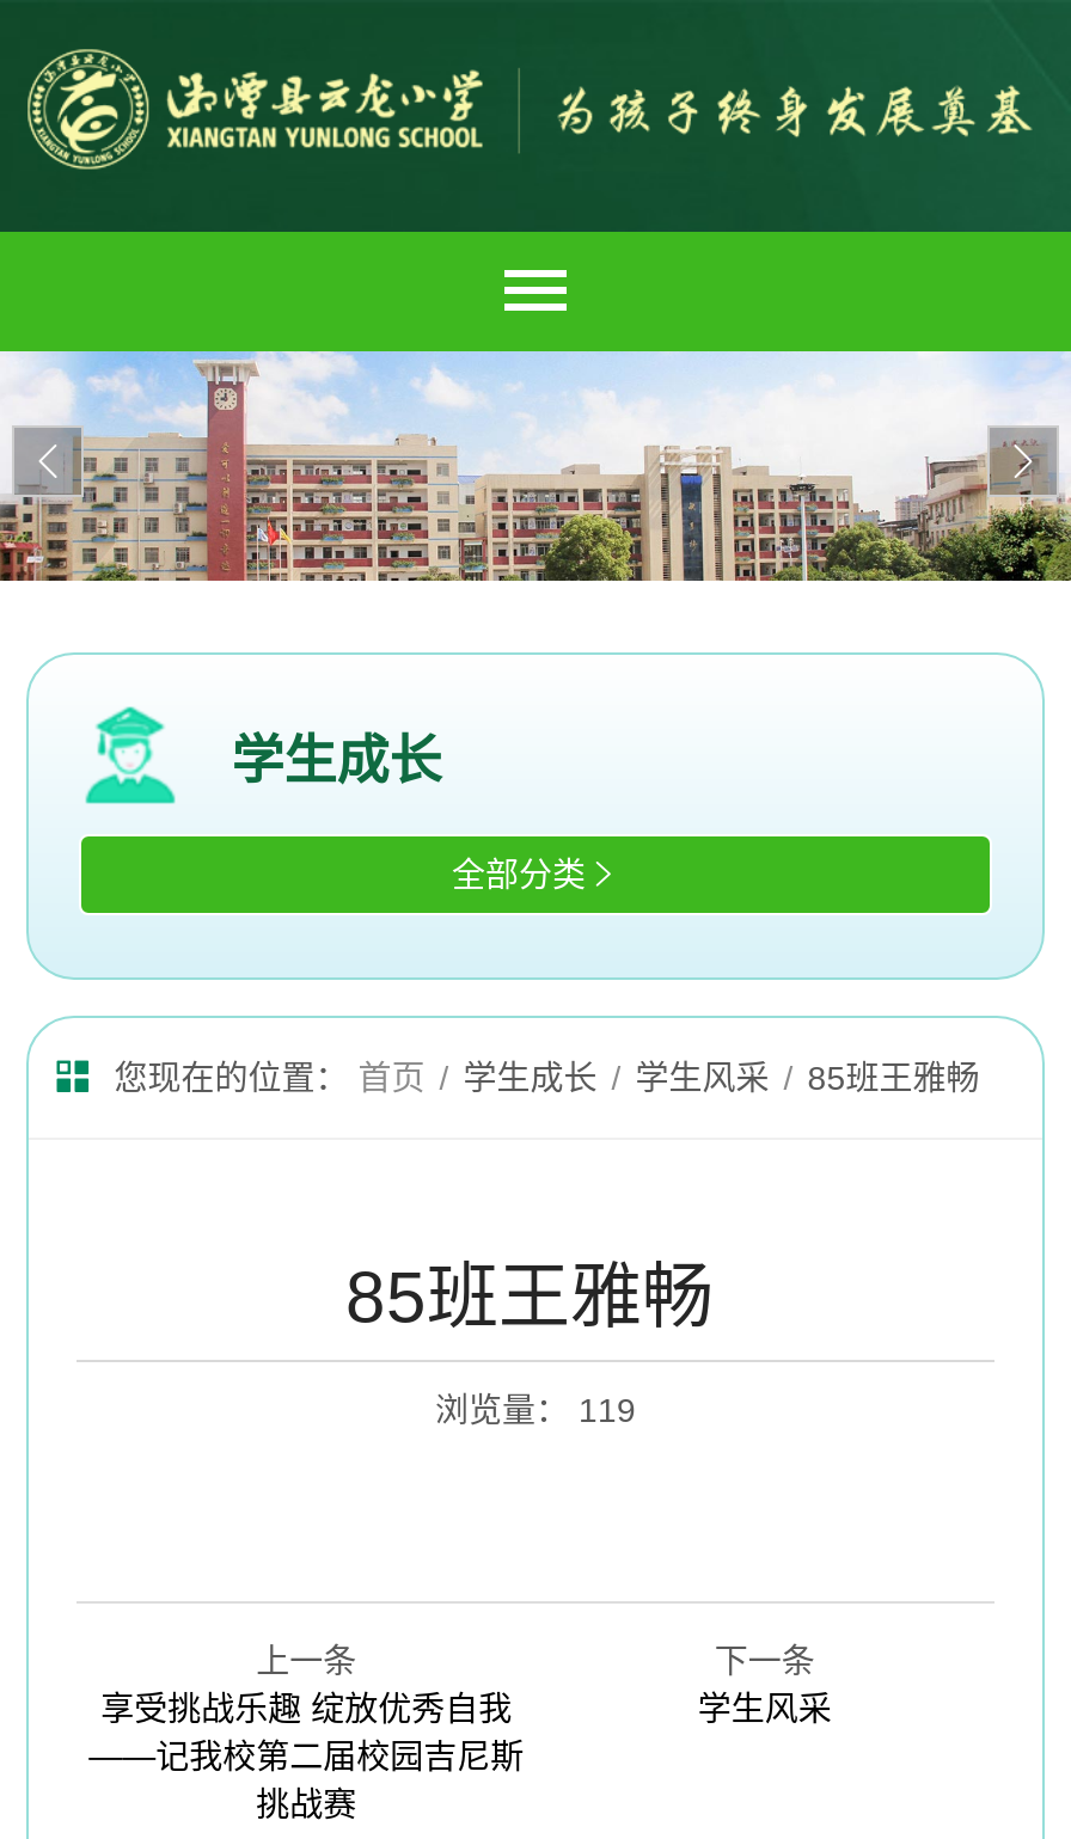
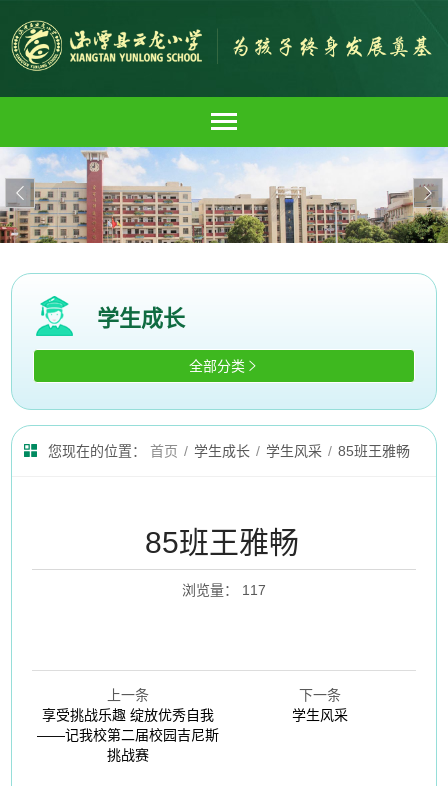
- 浏览量： 119
+ 浏览量： 117
